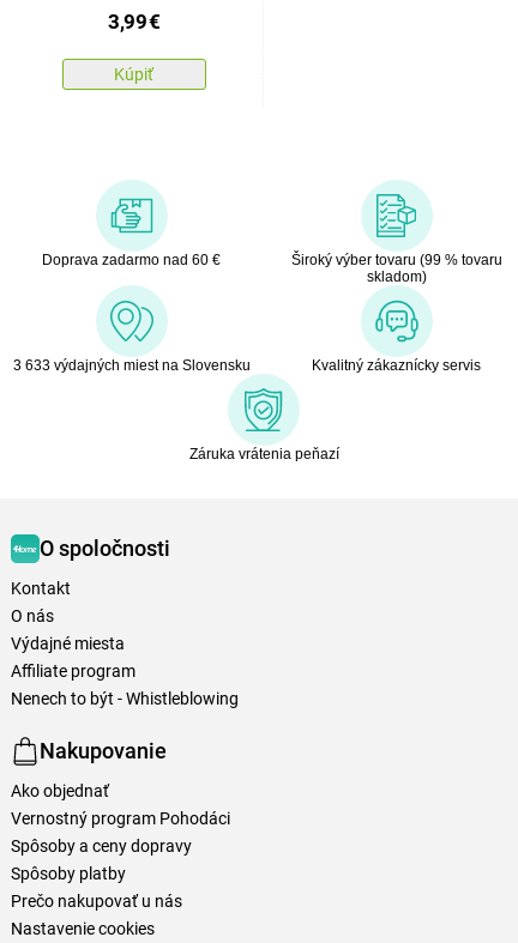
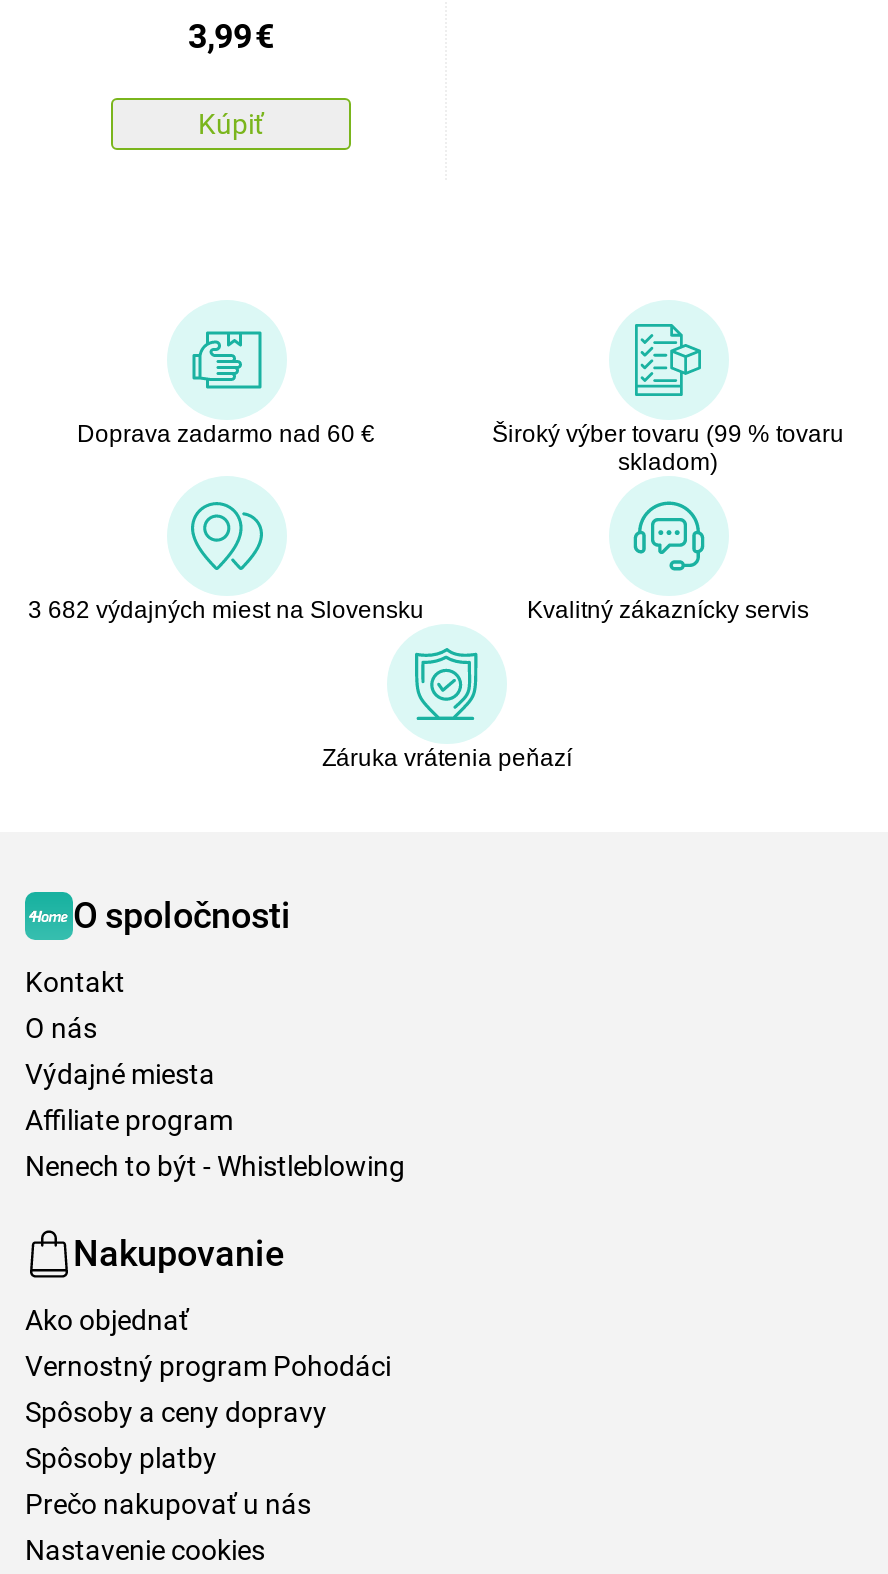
- 3 633 výdajných miest na Slovensku
+ 3 682 výdajných miest na Slovensku
